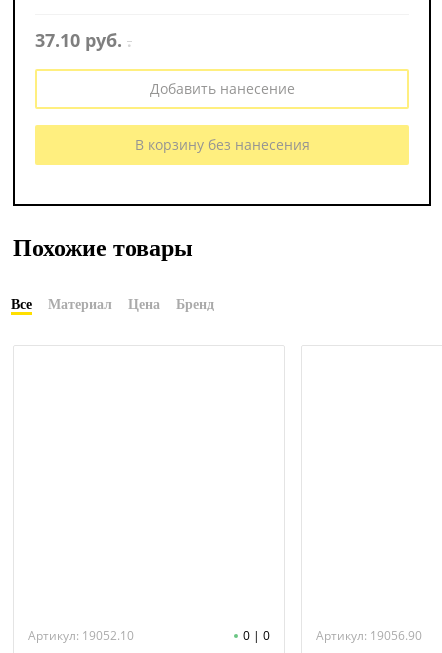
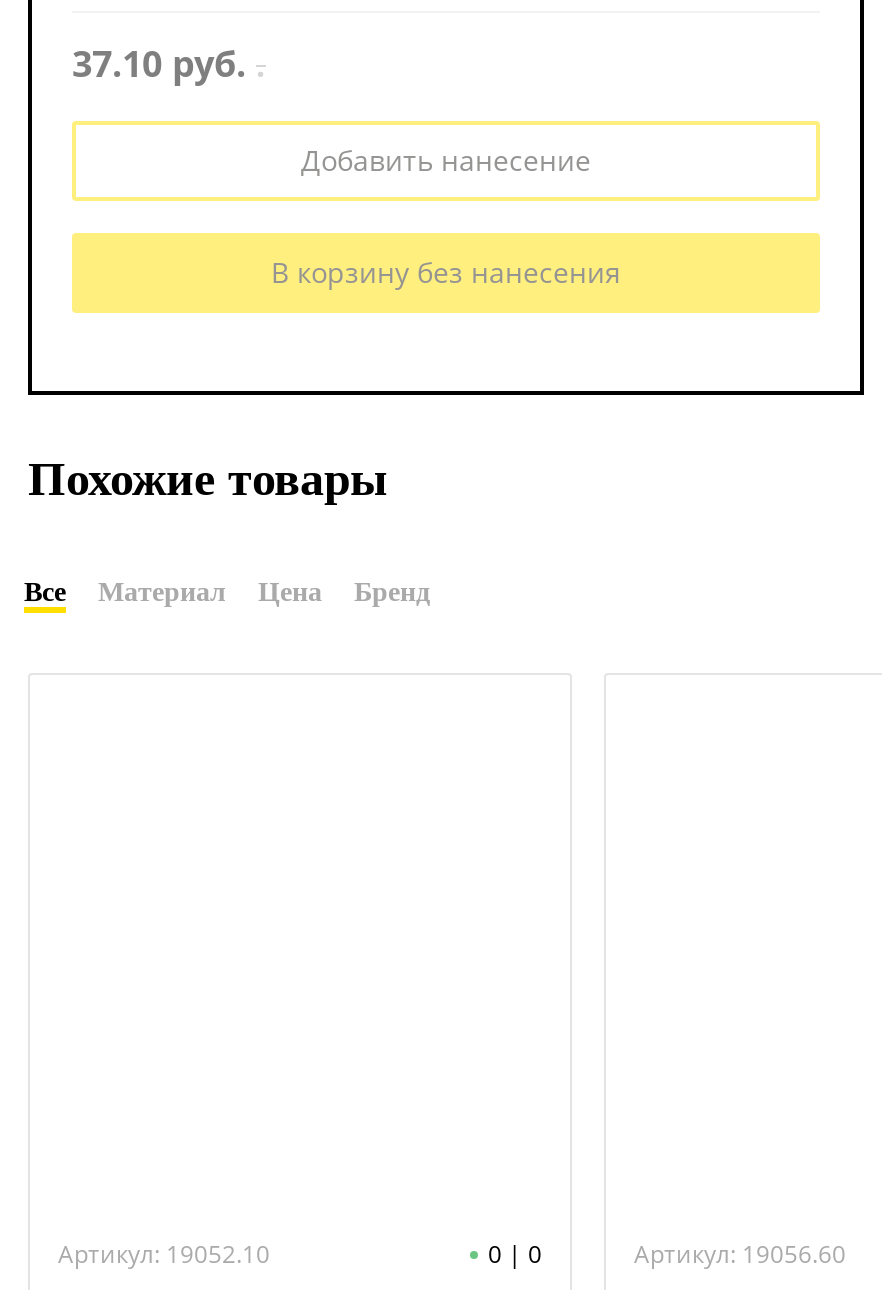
- Артикул: 19056.90
+ Артикул: 19056.60
